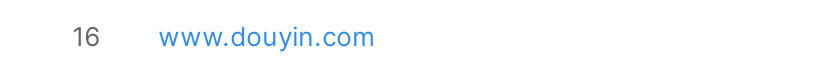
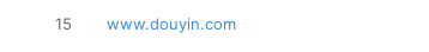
- 16 www.douyin.com
+ 15 www.douyin.com
